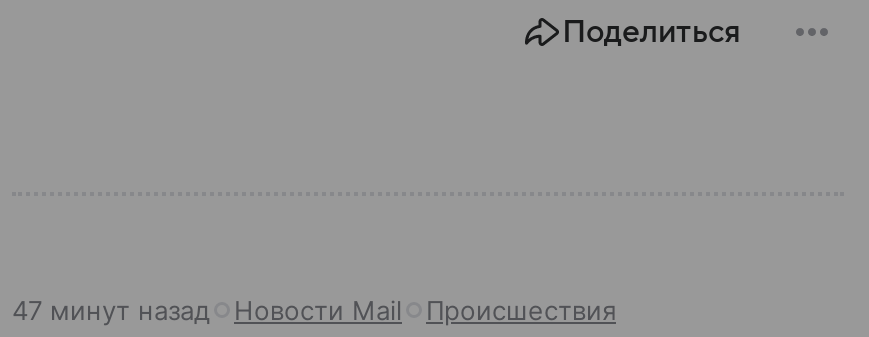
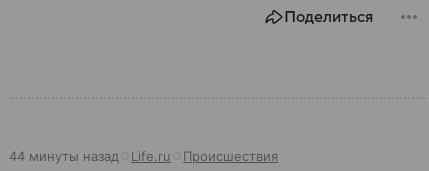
- 47 минут назад
- Новости Mail
+ 44 минуты назад
+ Life.ru
